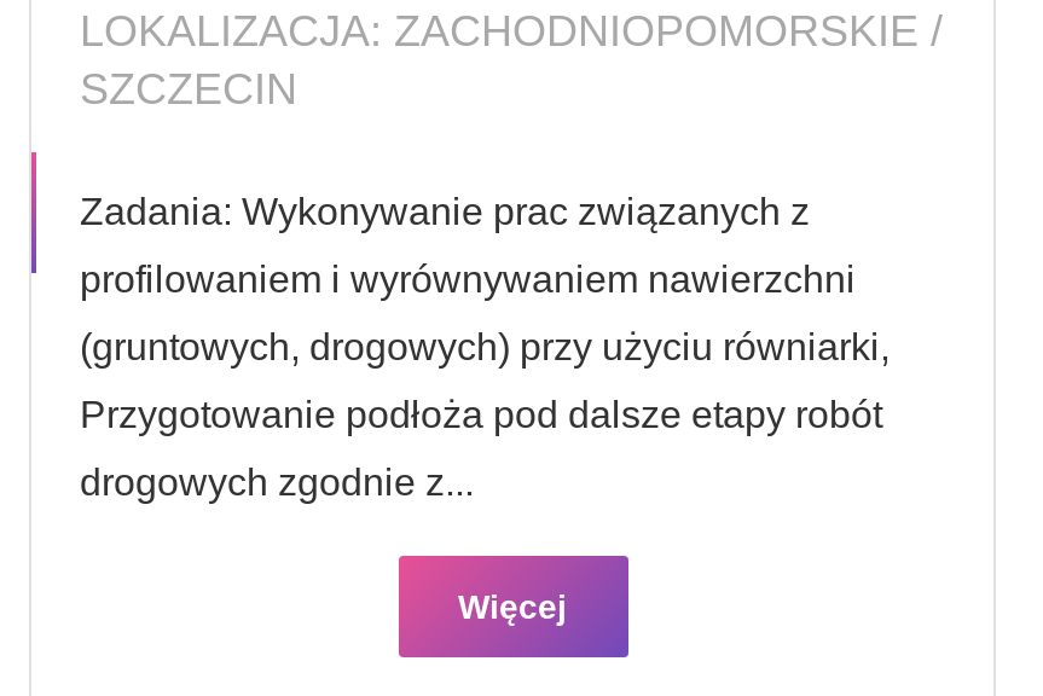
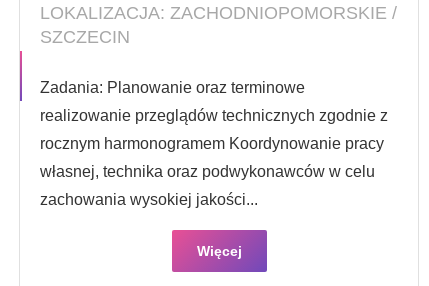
- Zadania: Wykonywanie prac związanych z
+ Zadania: Planowanie oraz terminowe

- profilowaniem i wyrównywaniem nawierzchni
+ realizowanie przeglądów technicznych zgodnie z

- (gruntowych, drogowych) przy użyciu równiarki,
+ rocznym harmonogramem Koordynowanie pracy

- Przygotowanie podłoża pod dalsze etapy robót
+ własnej, technika oraz podwykonawców w celu

- drogowych zgodnie z...
+ zachowania wysokiej jakości...
